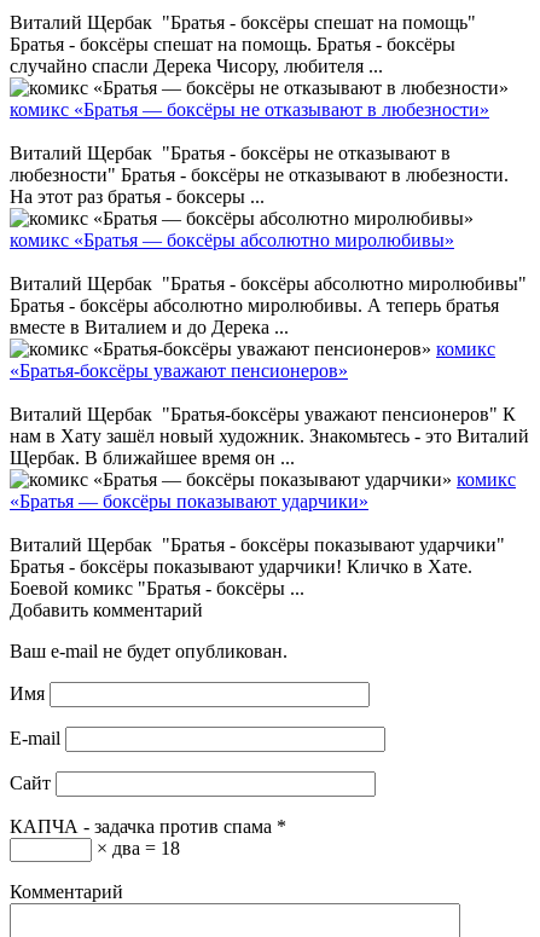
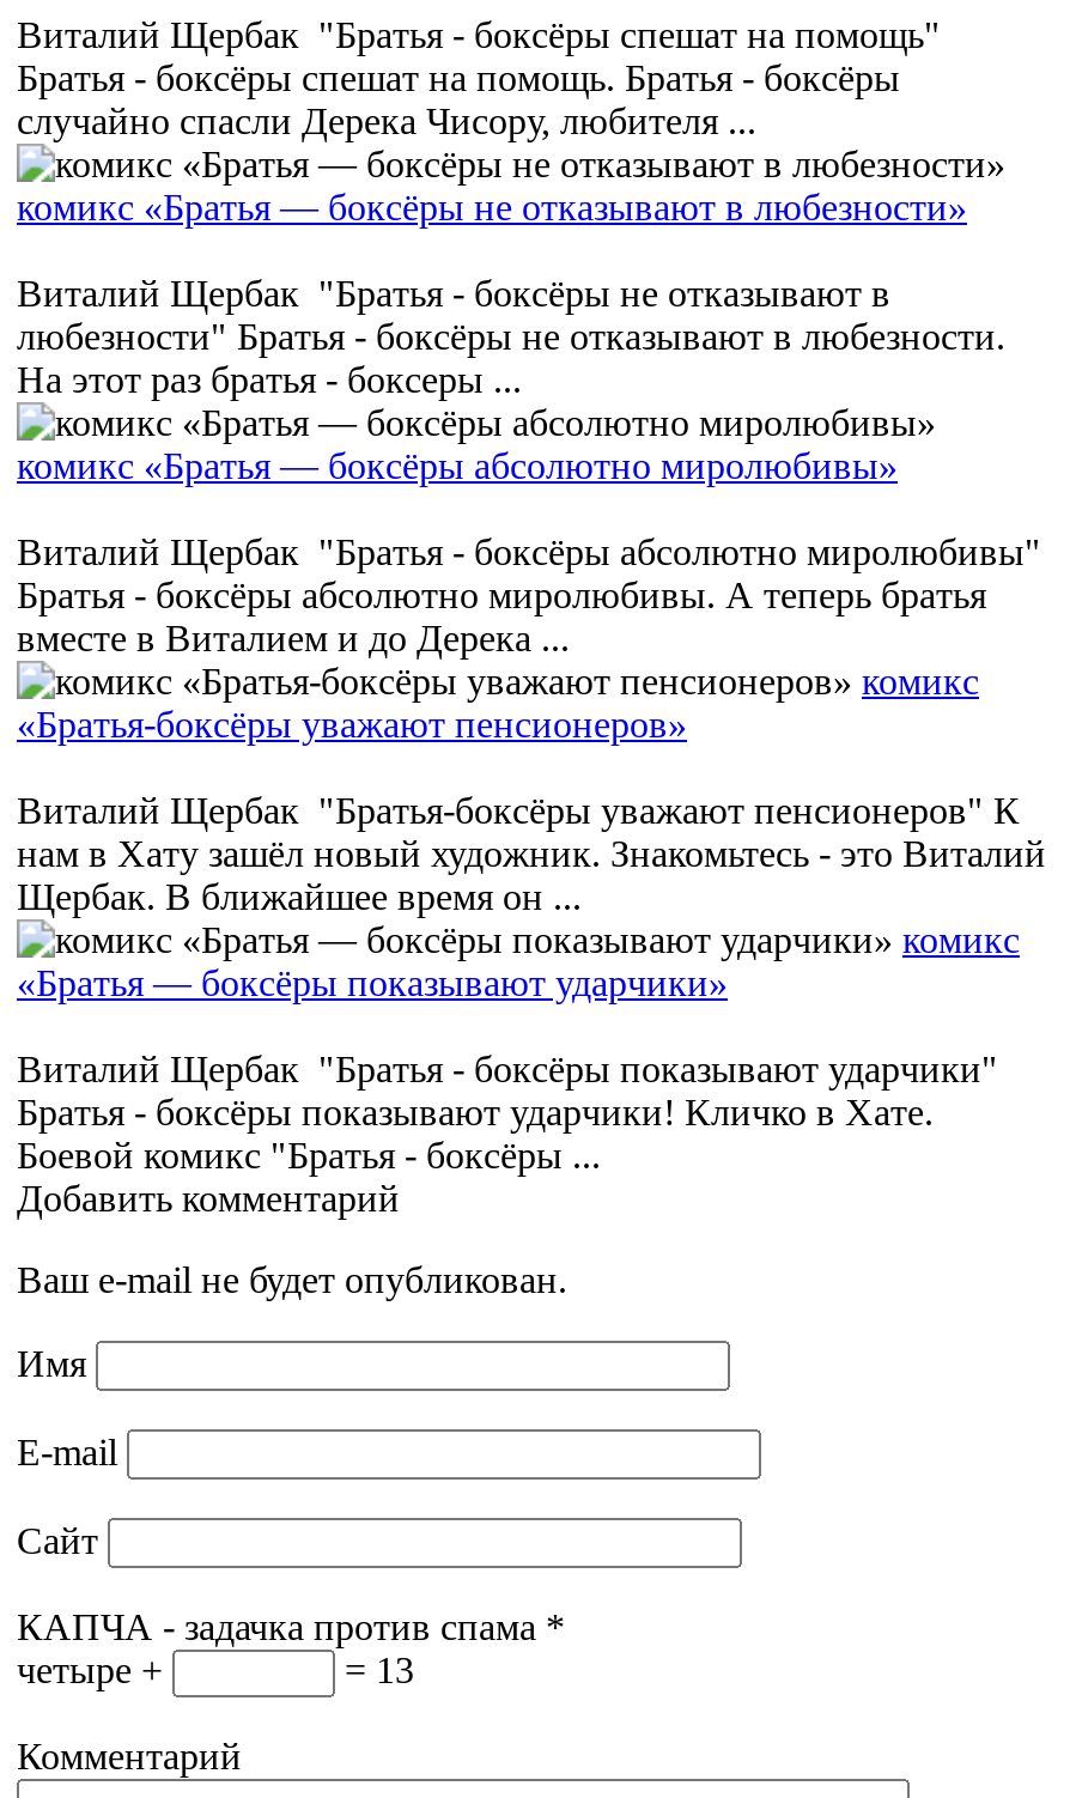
- × два = 18
+ четыре +
+ = 13
